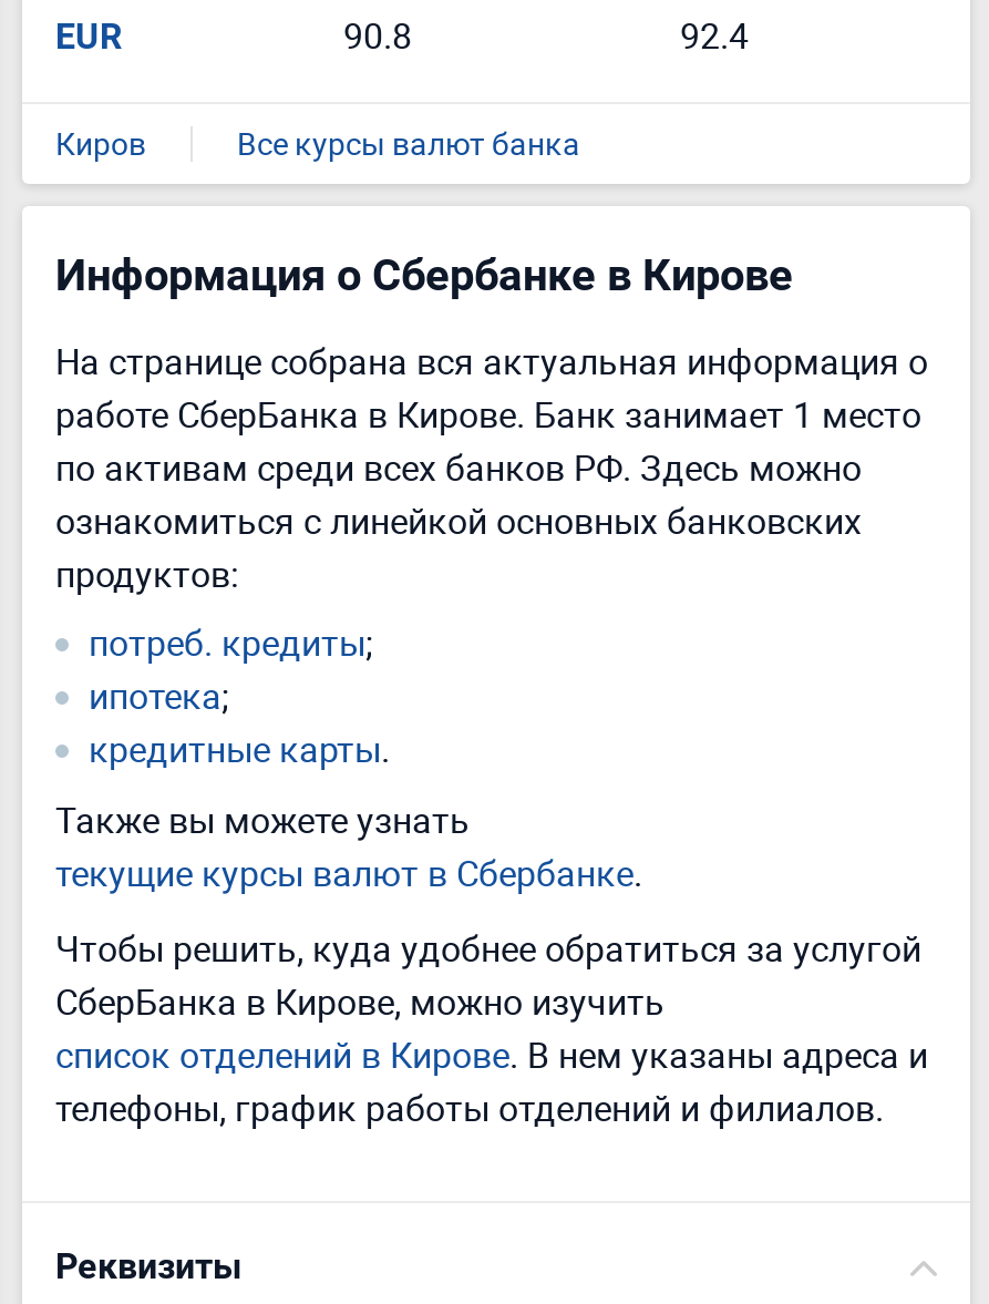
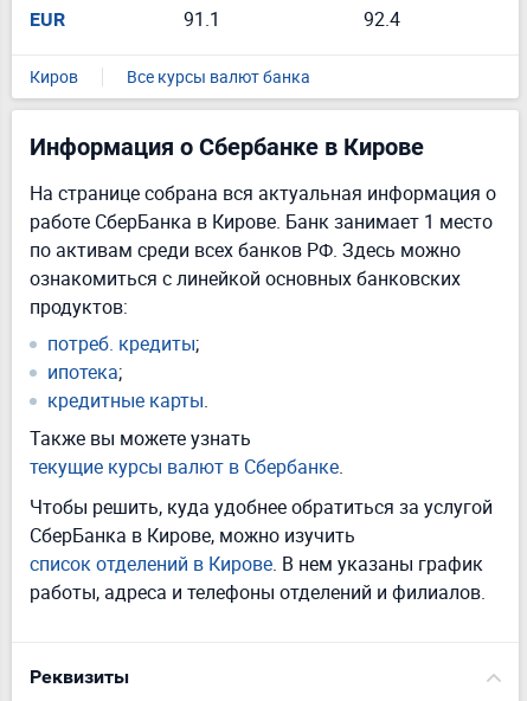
- 90.8
+ 91.1

- список отделений в Кирове. В нем указаны адреса и
- телефоны, график работы отделений и филиалов.
+ список отделений в Кирове. В нем указаны график
+ работы, адреса и телефоны отделений и филиалов.
